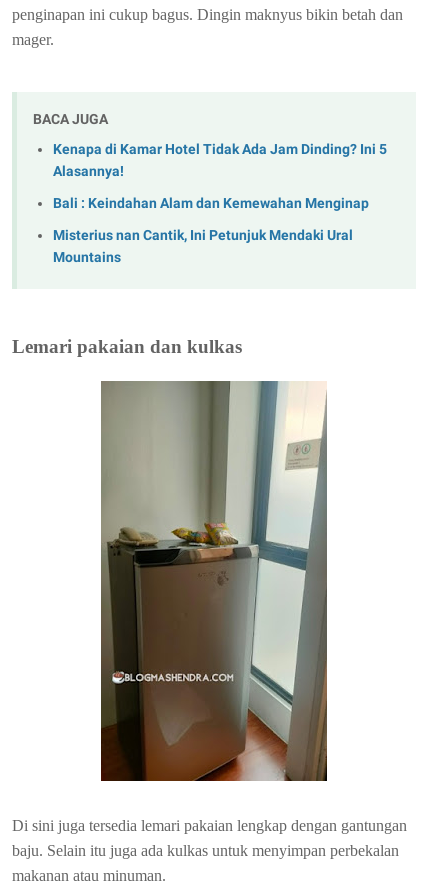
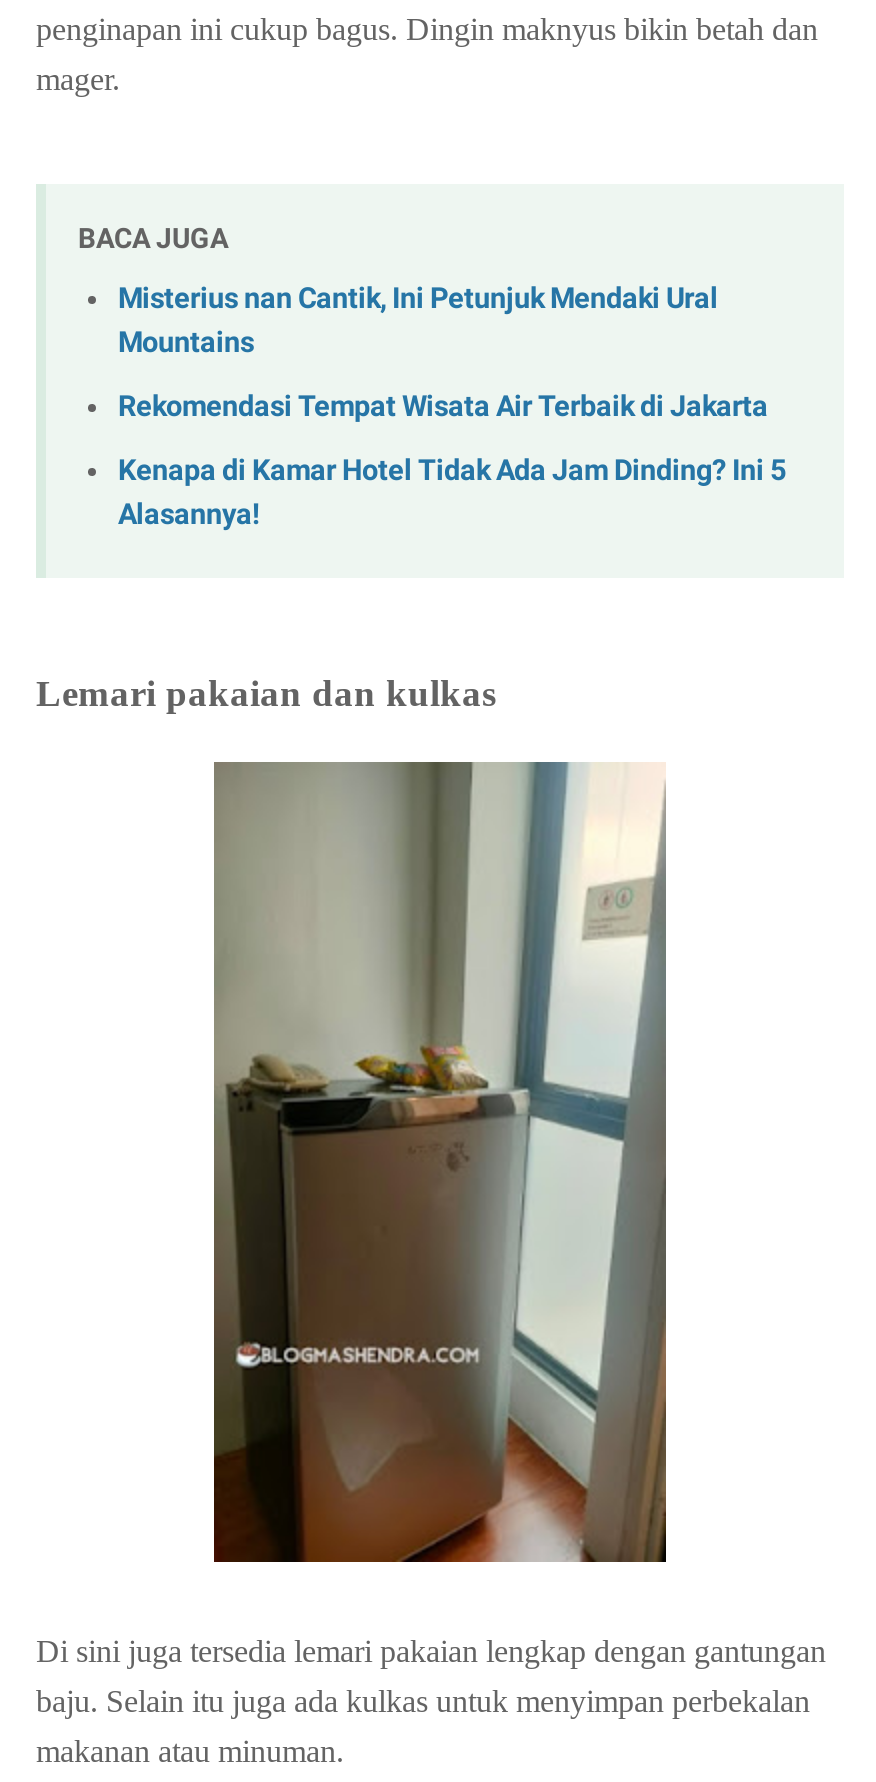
+ Rekomendasi Tempat Wisata Air Terbaik di Jakarta

moved down: Kenapa di Kamar Hotel Tidak Ada Jam Dinding? Ini 5 | Alasannya!

- Bali : Keindahan Alam dan Kemewahan Menginap

moved up: Misterius nan Cantik, Ini Petunjuk Mendaki Ural | Mountains
